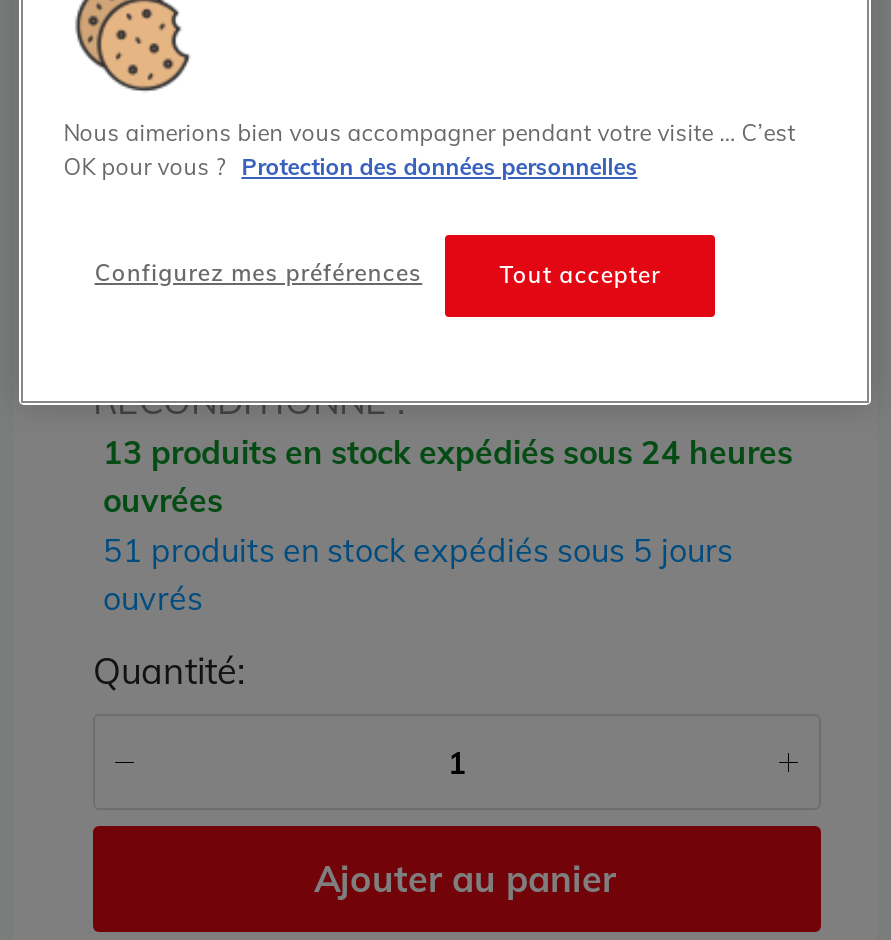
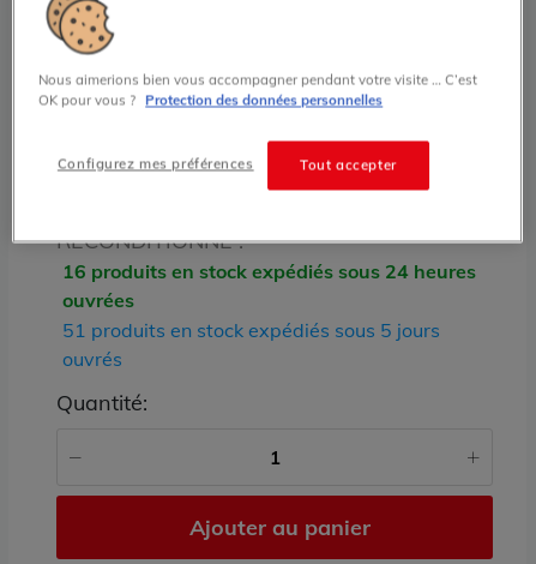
- 13 produits en stock expédiés sous 24 heures
+ 16 produits en stock expédiés sous 24 heures
